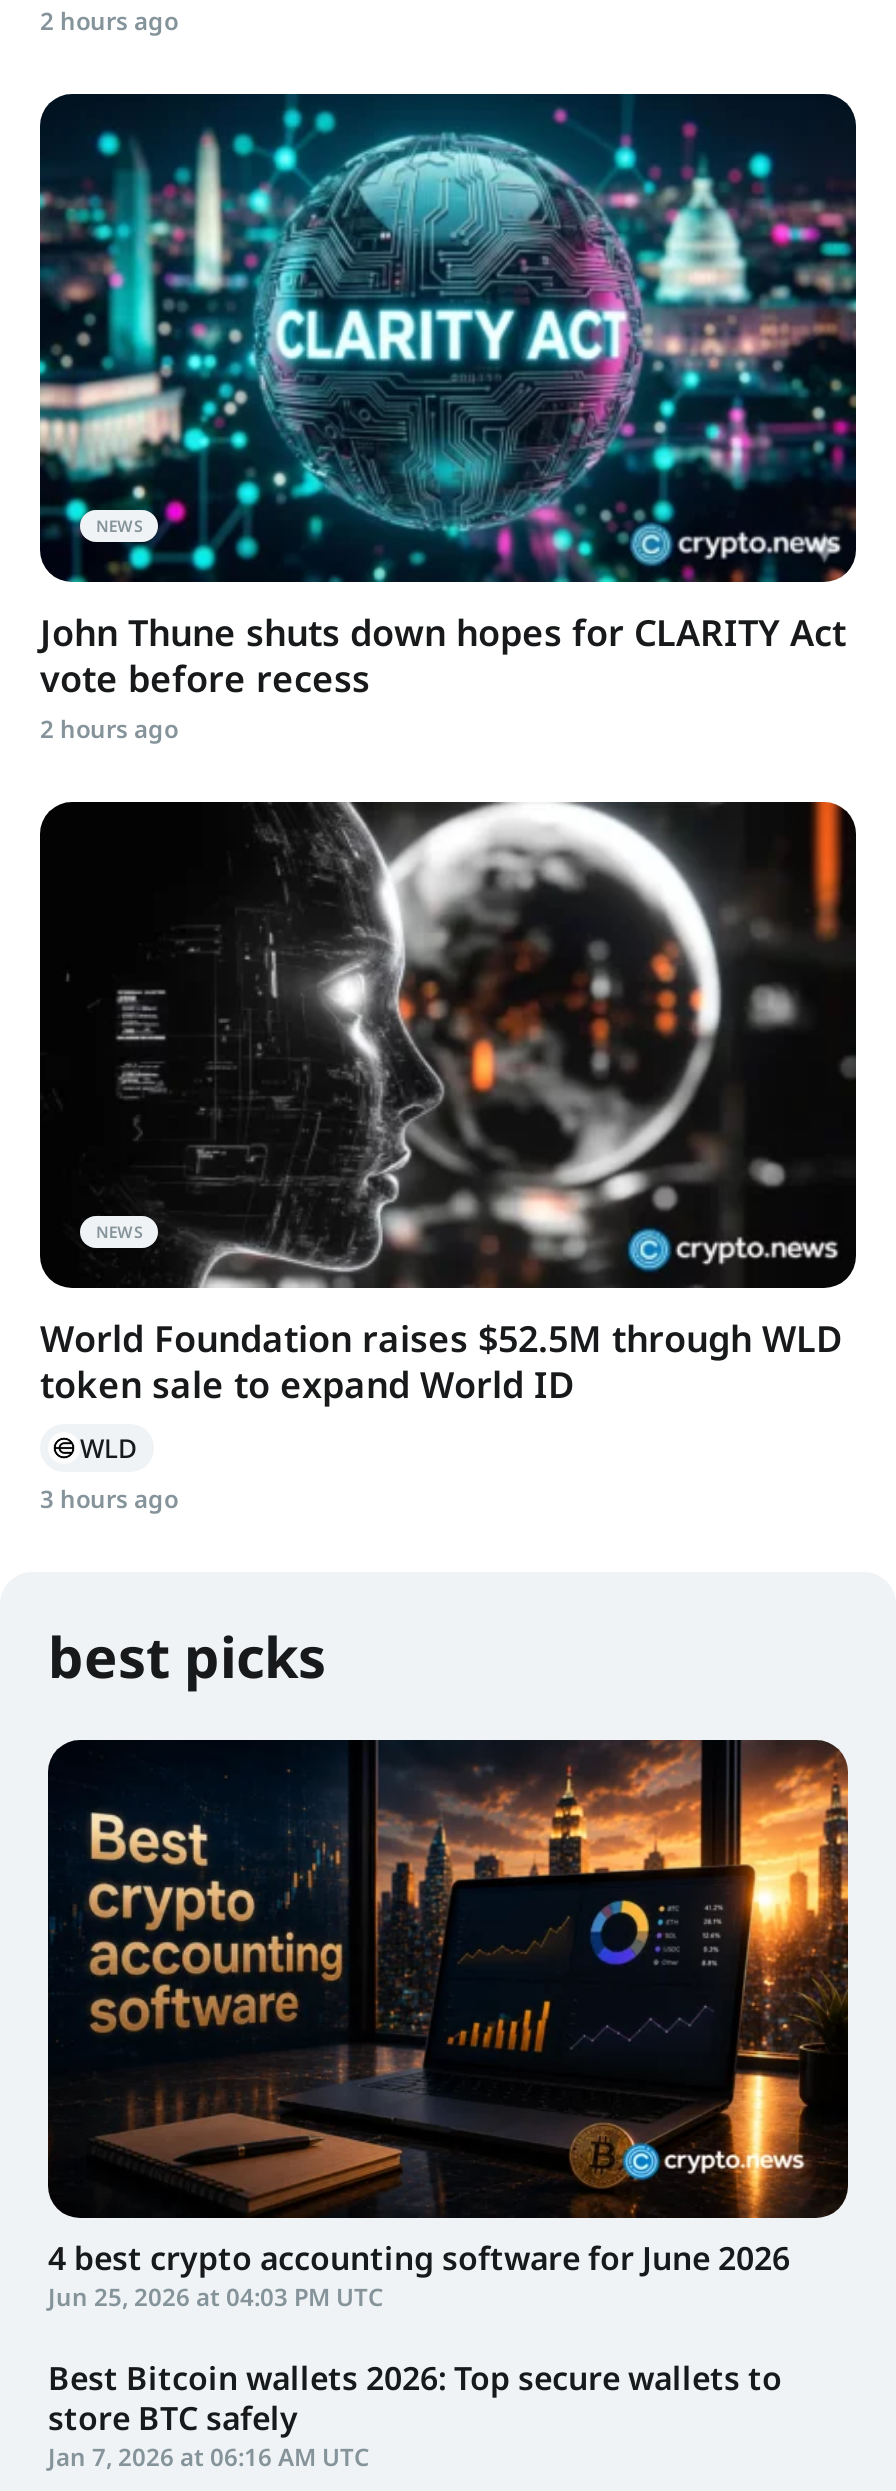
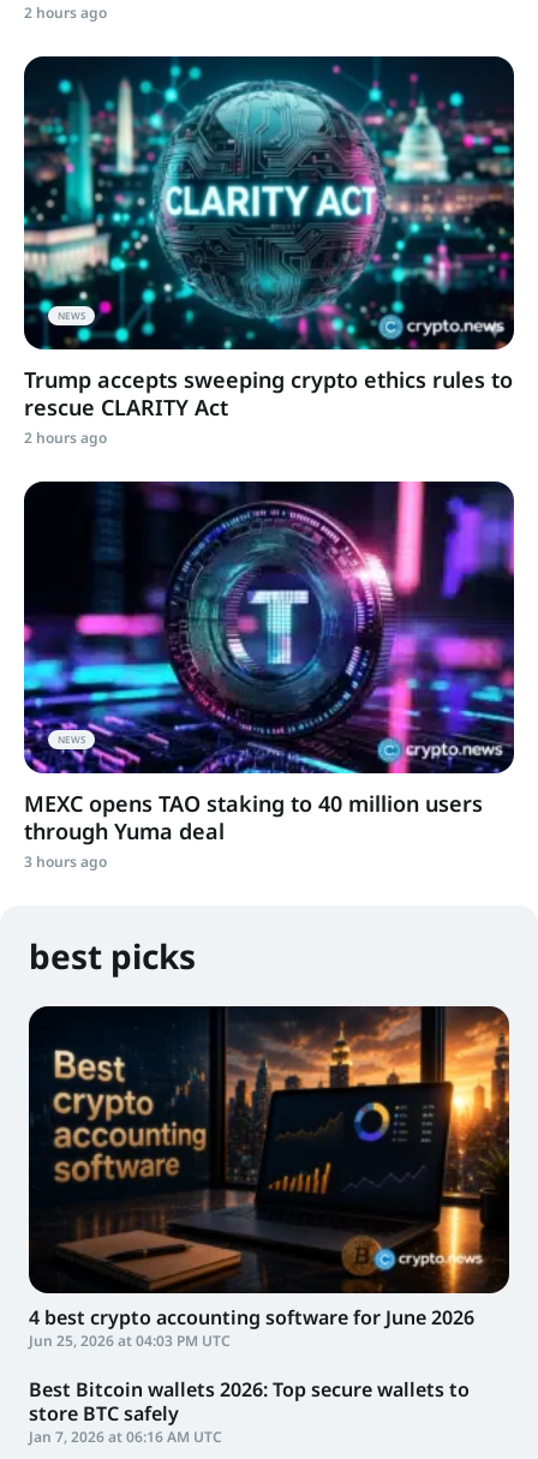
- John Thune shuts down hopes for CLARITY Act
- vote before recess
+ Trump accepts sweeping crypto ethics rules to
+ rescue CLARITY Act

- [image]
- World Foundation raises $52.5M through WLD
- token sale to expand World ID
- WLD
+ [image]
+ MEXC opens TAO staking to 40 million users
+ through Yuma deal
